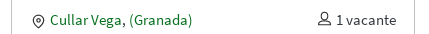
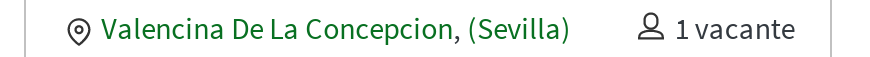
- Cullar Vega, (Granada)
+ Valencina De La Concepcion, (Sevilla)
